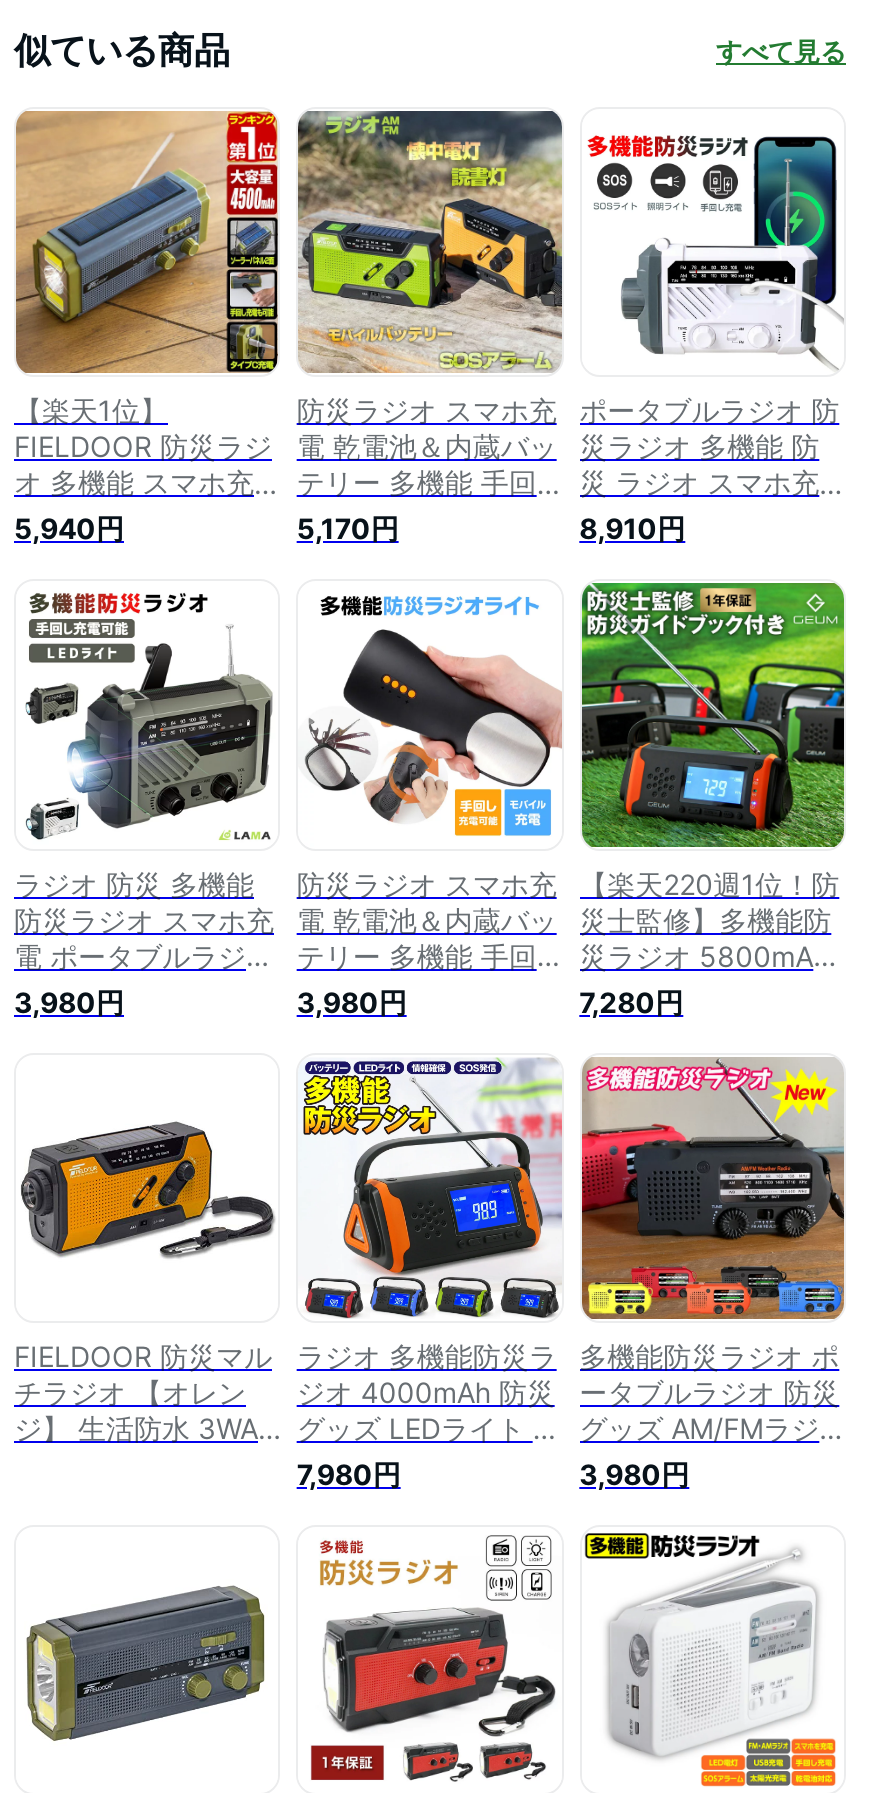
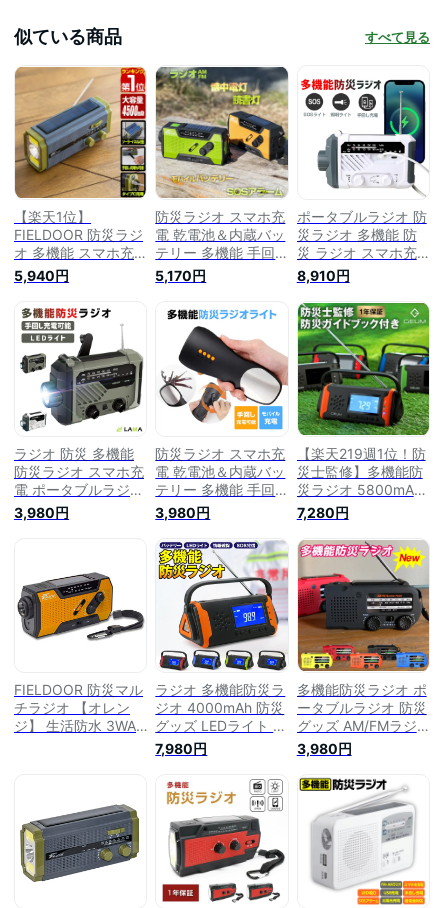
- 【楽天220週1位！防
+ 【楽天219週1位！防
